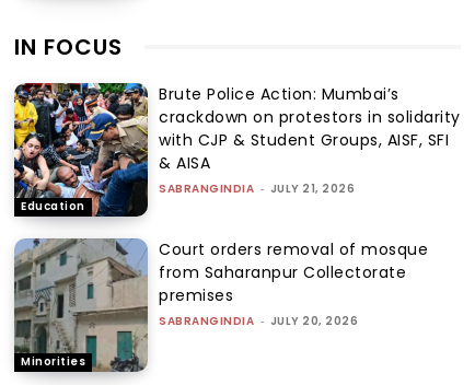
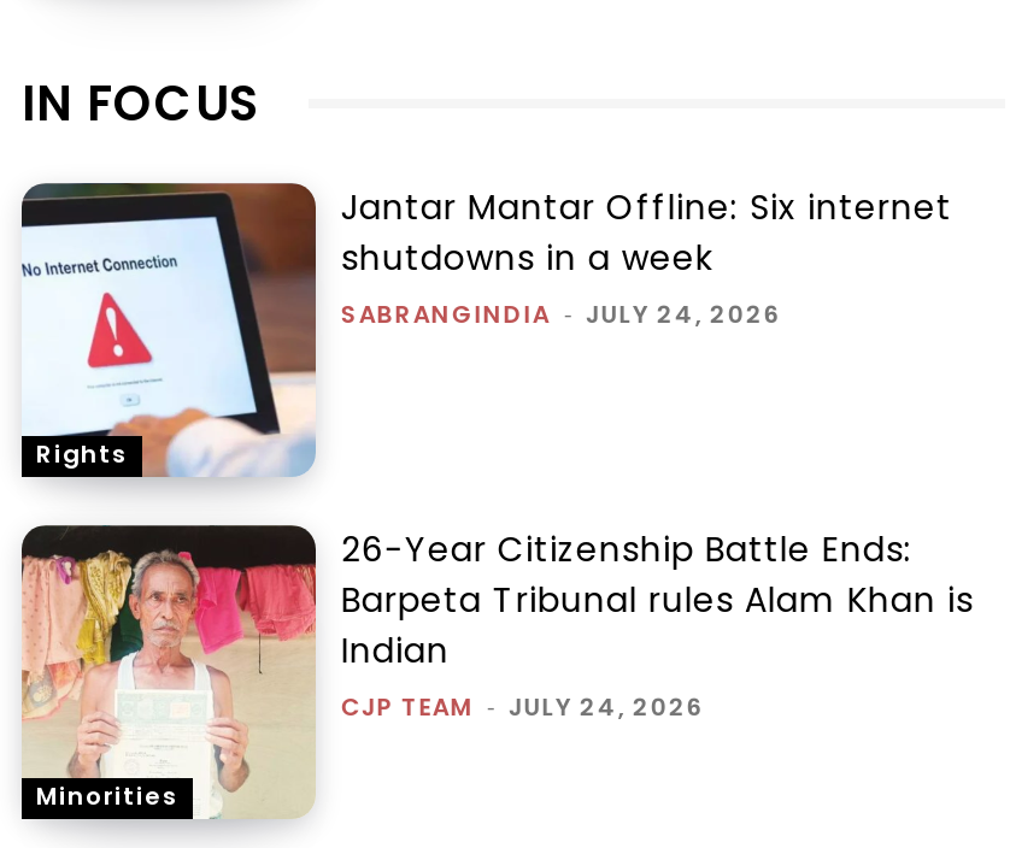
- [image]
- Education
+ [image]
+ Rights

- Brute Police Action: Mumbai’s
- crackdown on protestors in solidarity
- with CJP & Student Groups, AISF, SFI
- & AISA
- SABRANGINDIA - JULY 21, 2026
+ Jantar Mantar Offline: Six internet
+ shutdowns in a week
+ SABRANGINDIA - JULY 24, 2026

- [image]
- Court orders removal of mosque
- from Saharanpur Collectorate
- premises
- SABRANGINDIA - JULY 20, 2026
+ [image]
+ 26-Year Citizenship Battle Ends:
+ Barpeta Tribunal rules Alam Khan is
+ Indian
+ CJP TEAM - JULY 24, 2026
